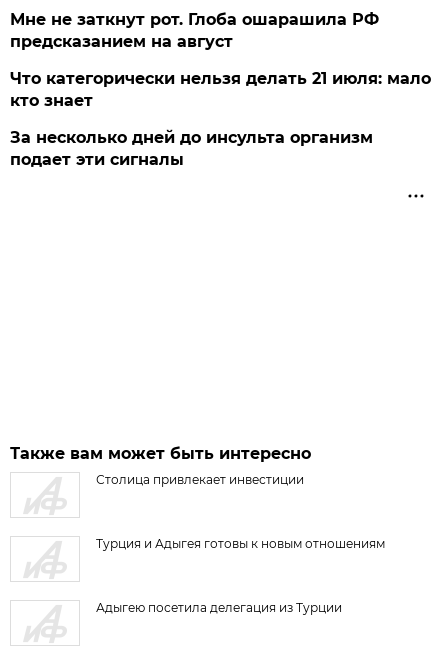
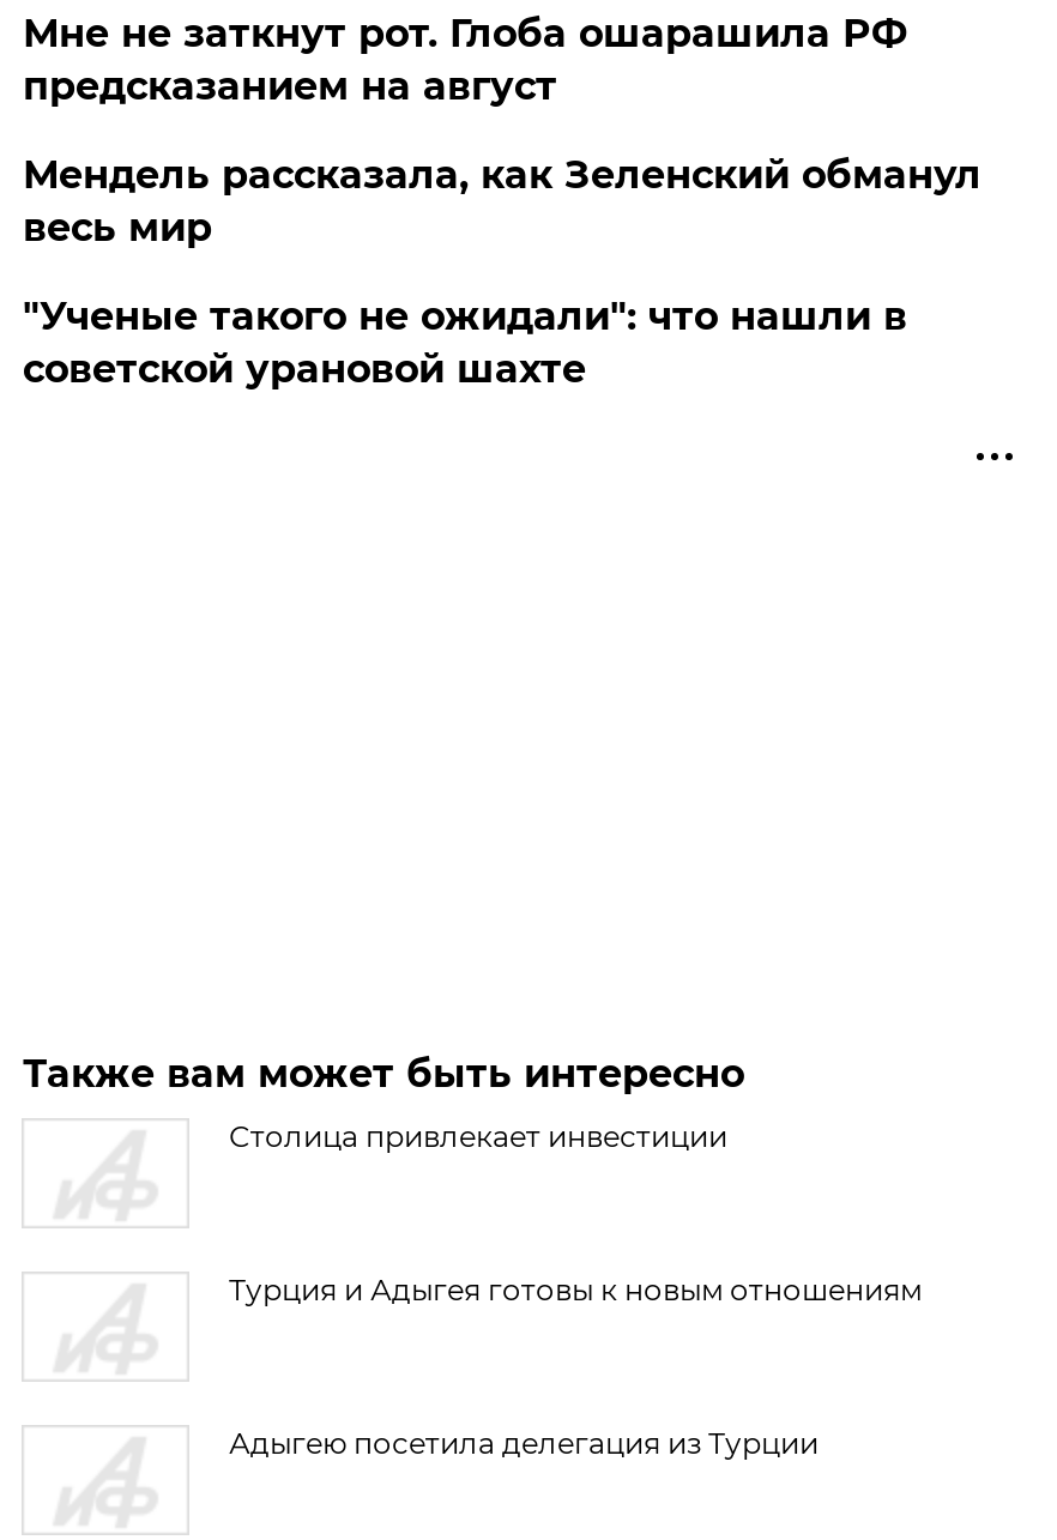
- Что категорически нельзя делать 21 июля: мало
- кто знает
+ Мендель рассказала, как Зеленский обманул
+ весь мир

- За несколько дней до инсульта организм
- подает эти сигналы
+ "Ученые такого не ожидали": что нашли в
+ советской урановой шахте
